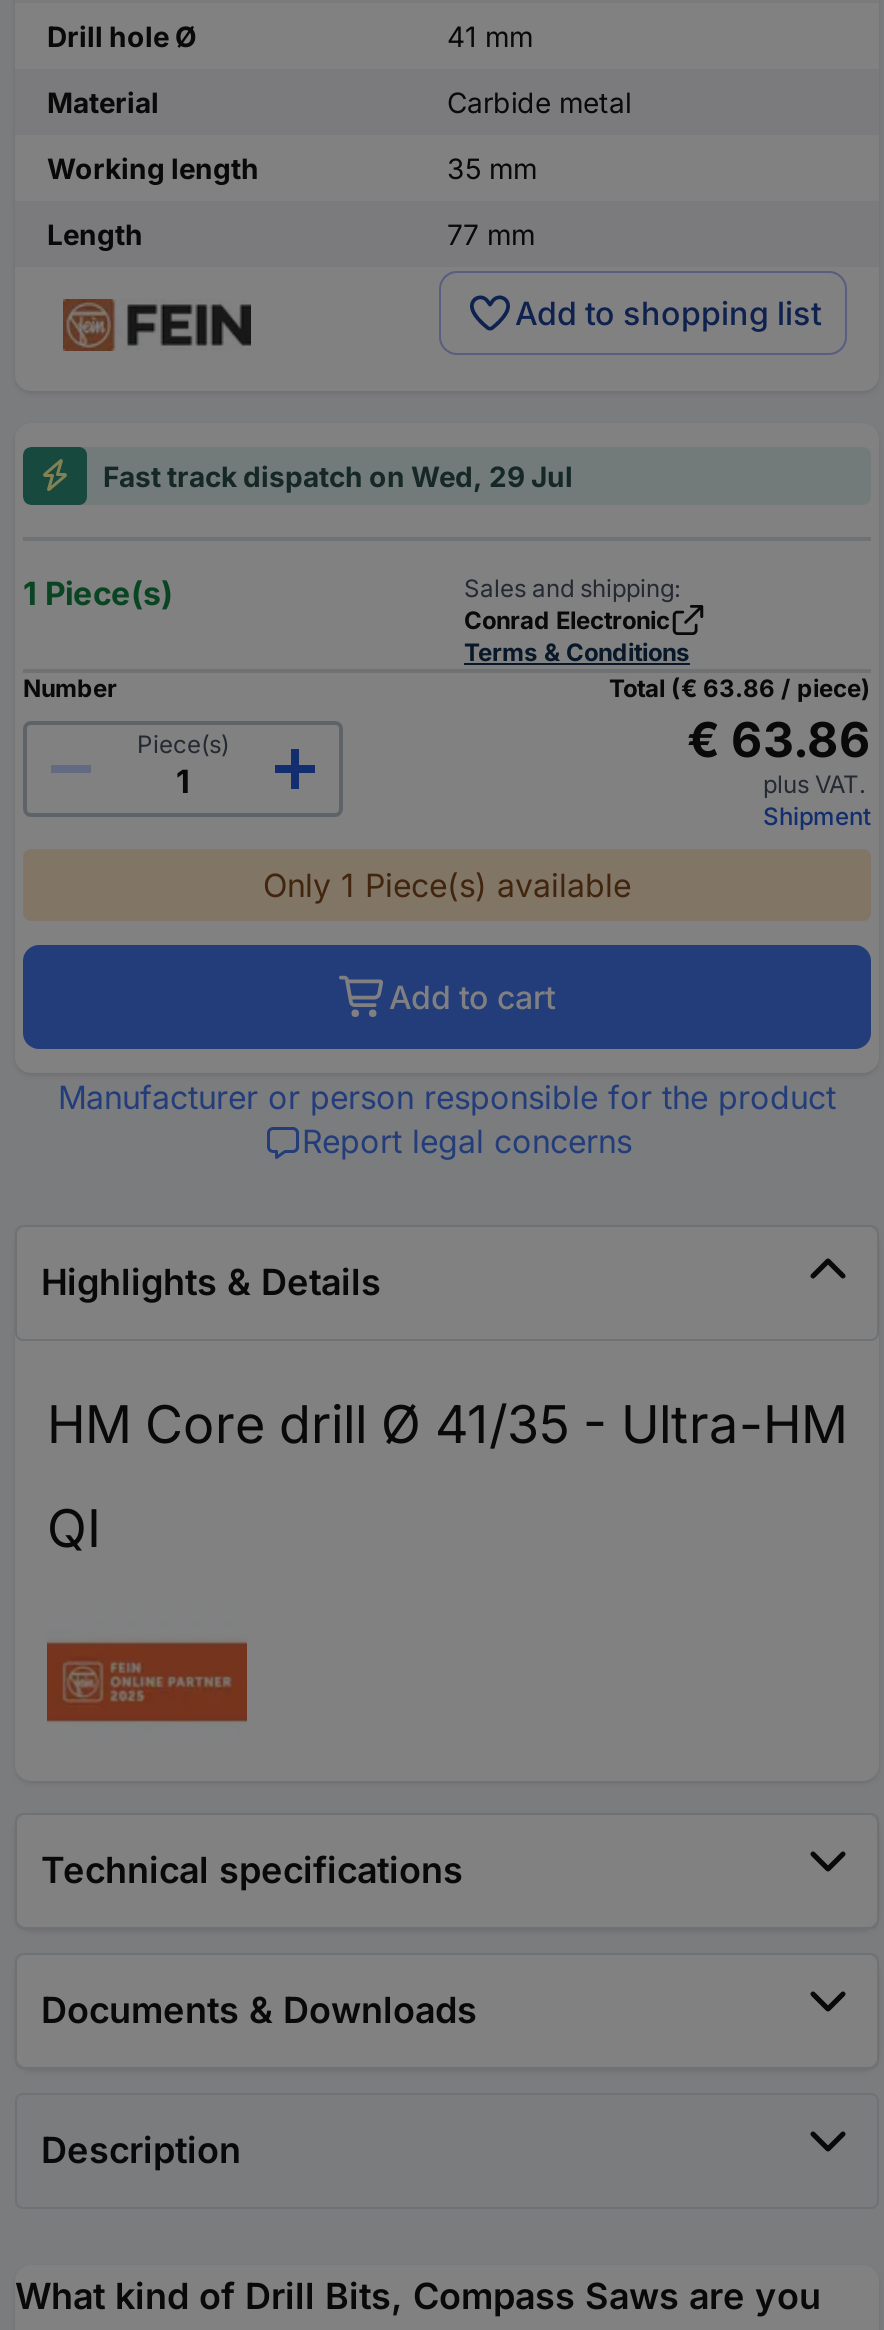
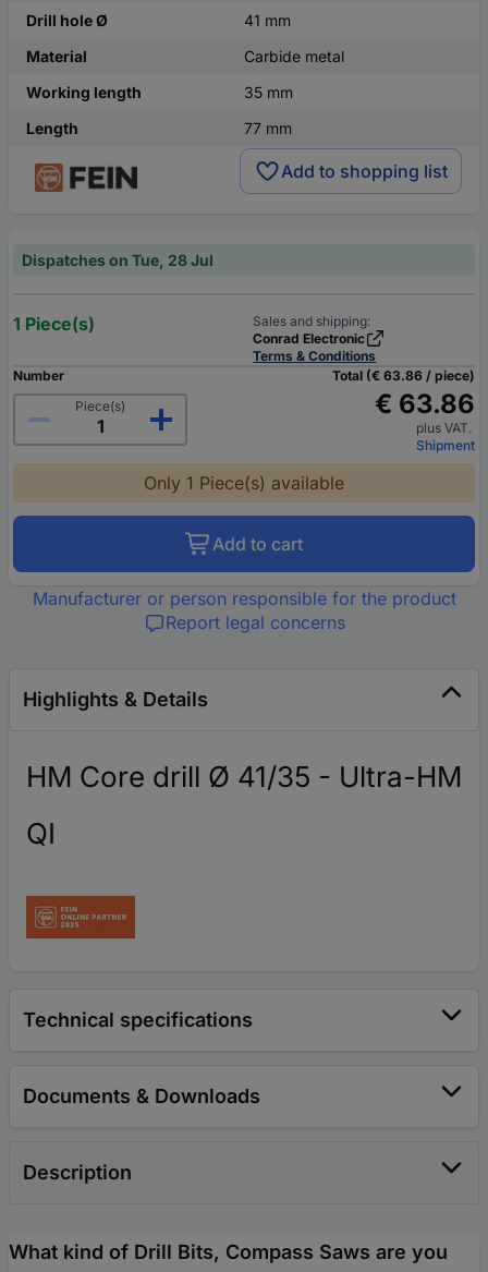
- Fast track dispatch on Wed, 29 Jul
+ Dispatches on Tue, 28 Jul
